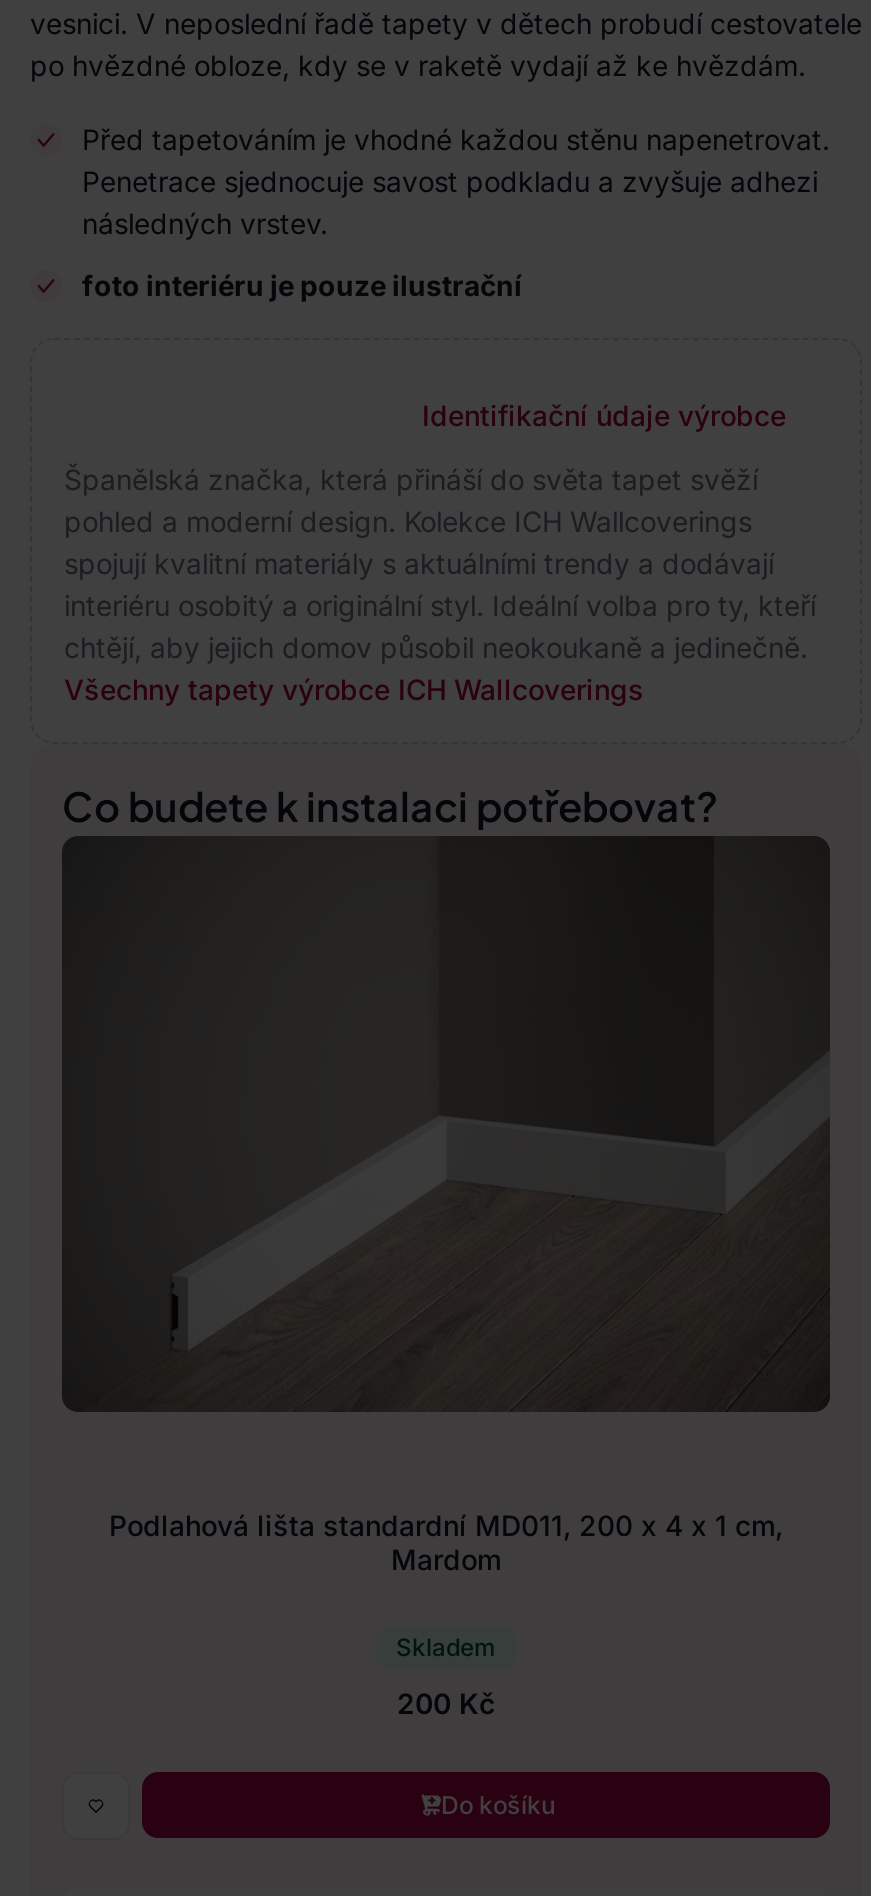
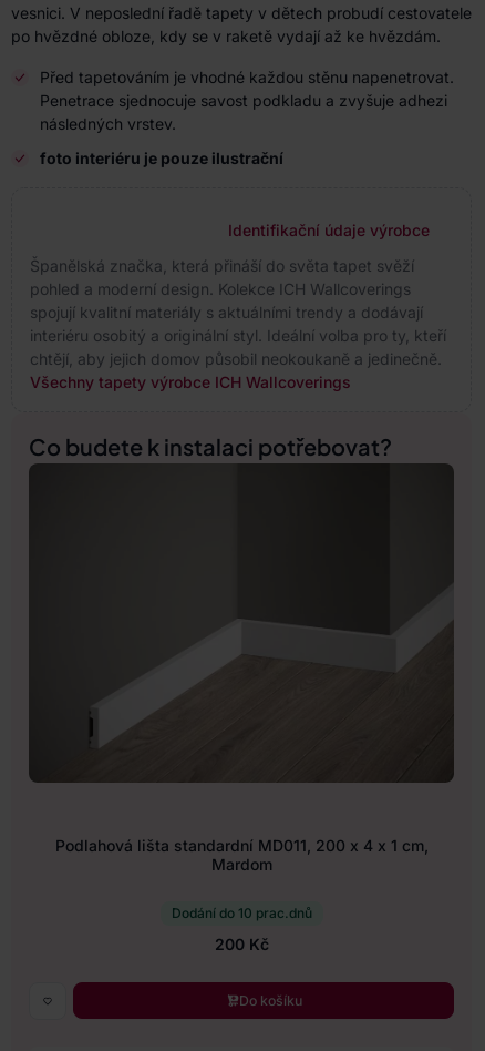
- Skladem
+ Dodání do 10 prac.dnů
